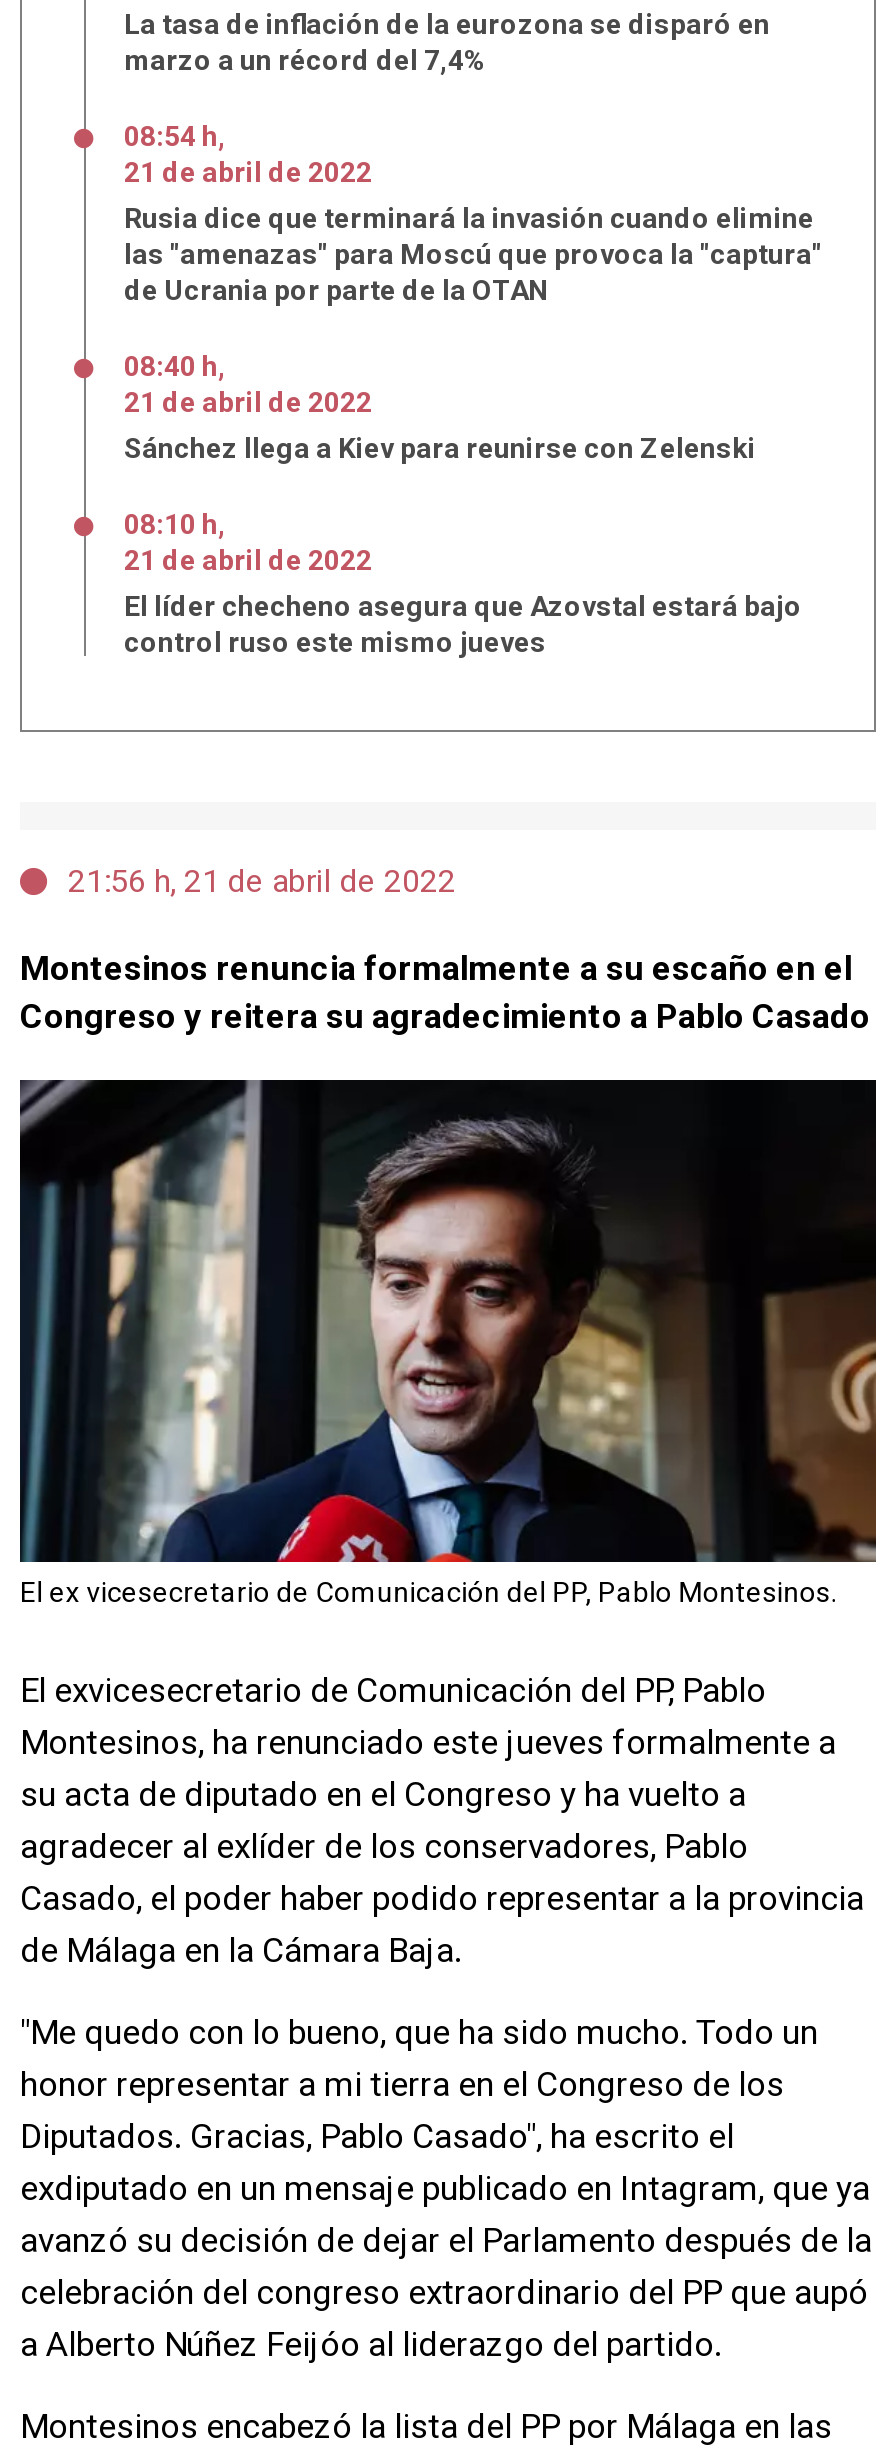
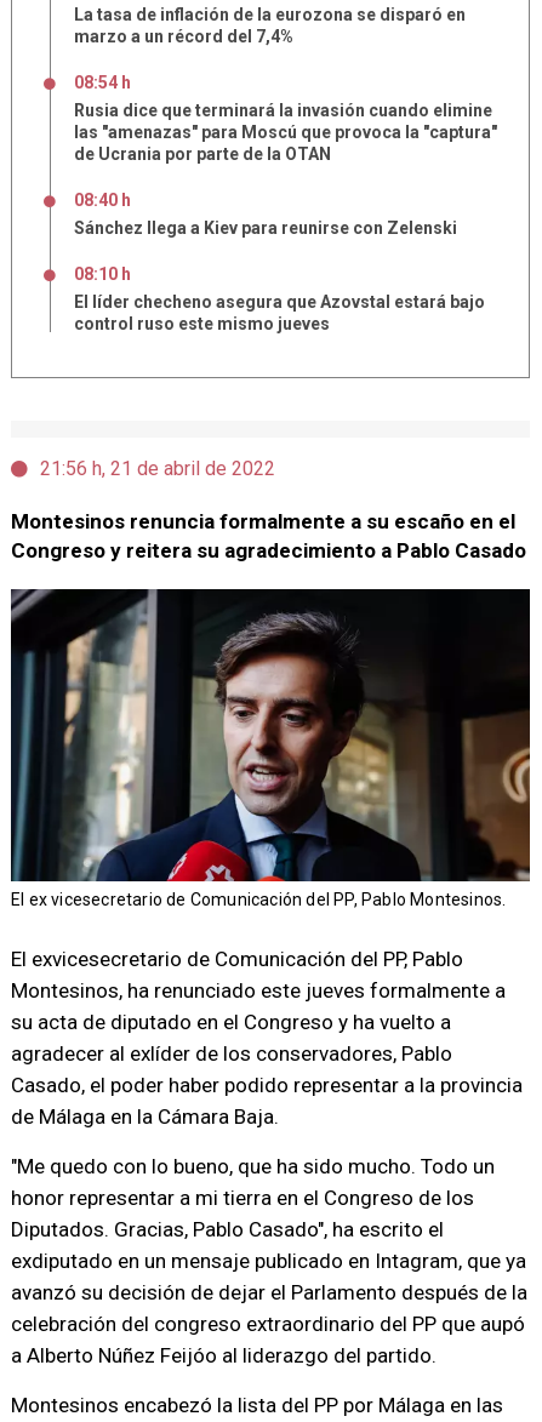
- 08:54 h,
- 21 de abril de 2022
+ 08:54 h

- 08:40 h,
- 21 de abril de 2022
+ 08:40 h

- 08:10 h,
- 21 de abril de 2022
+ 08:10 h
